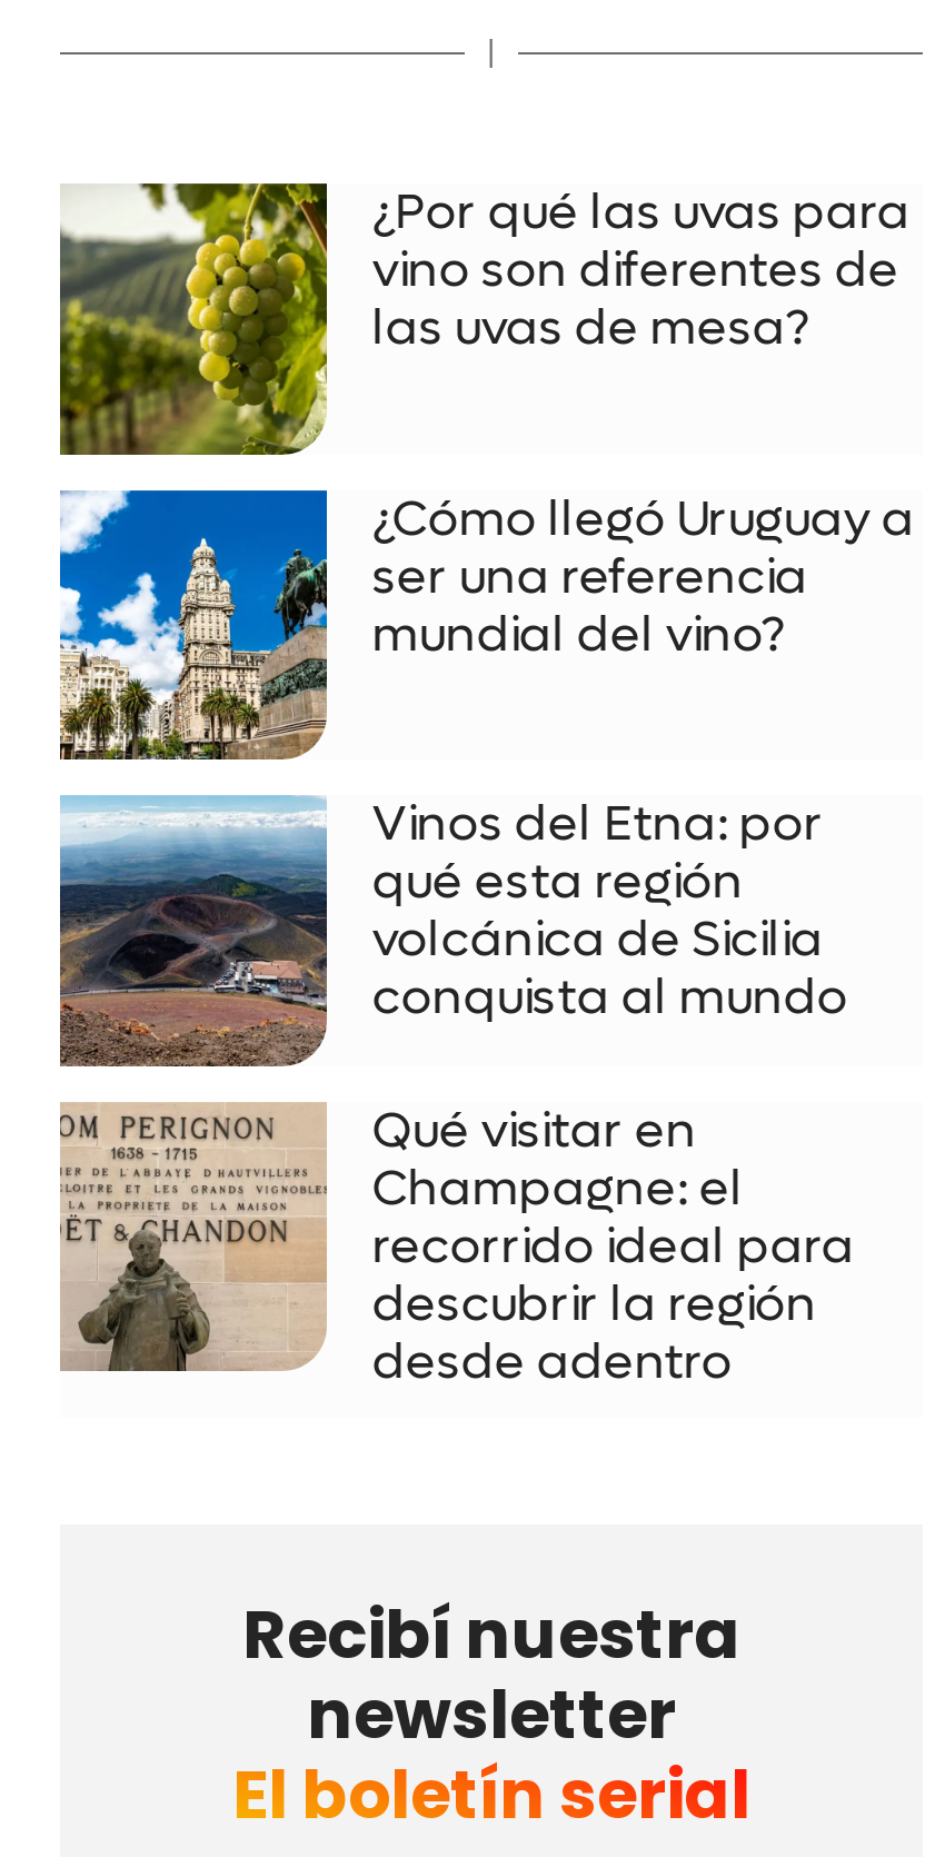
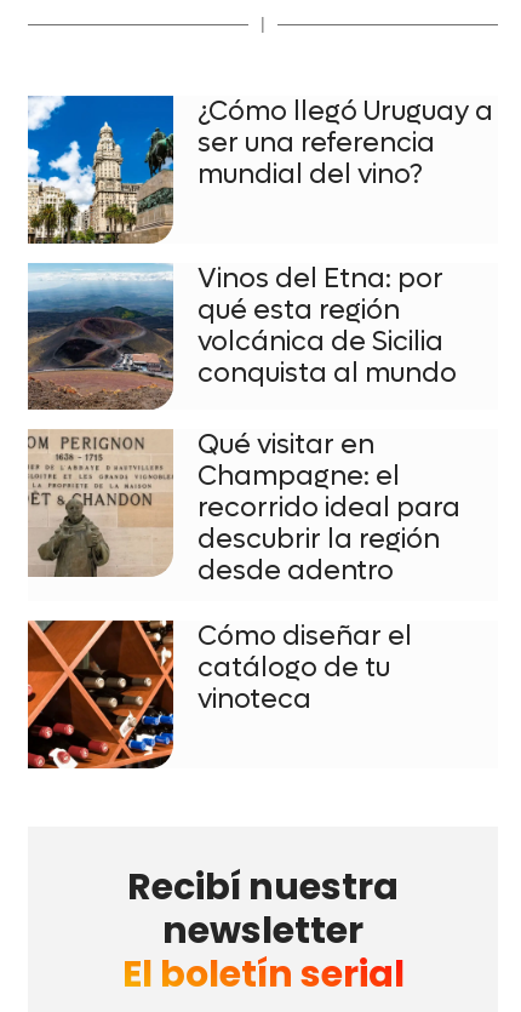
- [image]
- ¿Por qué las uvas para
- vino son diferentes de
- las uvas de mesa?

moved up: [image] | ¿Cómo llegó Uruguay a | ser una referencia | ... | descubrir la región | desde adentro

+ [image]
+ Cómo diseñar el
+ catálogo de tu
+ vinoteca
